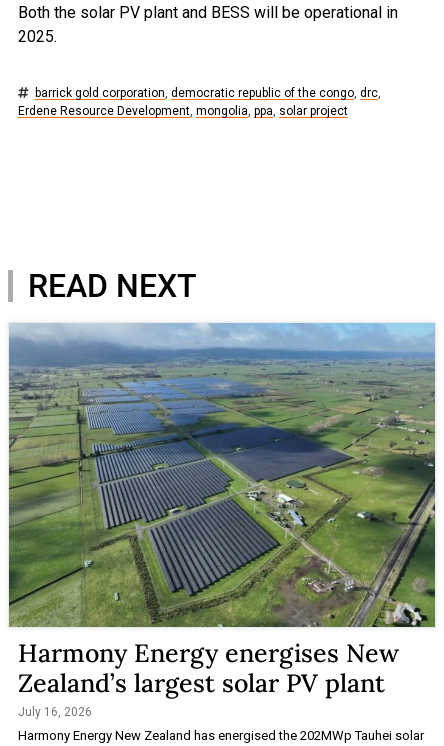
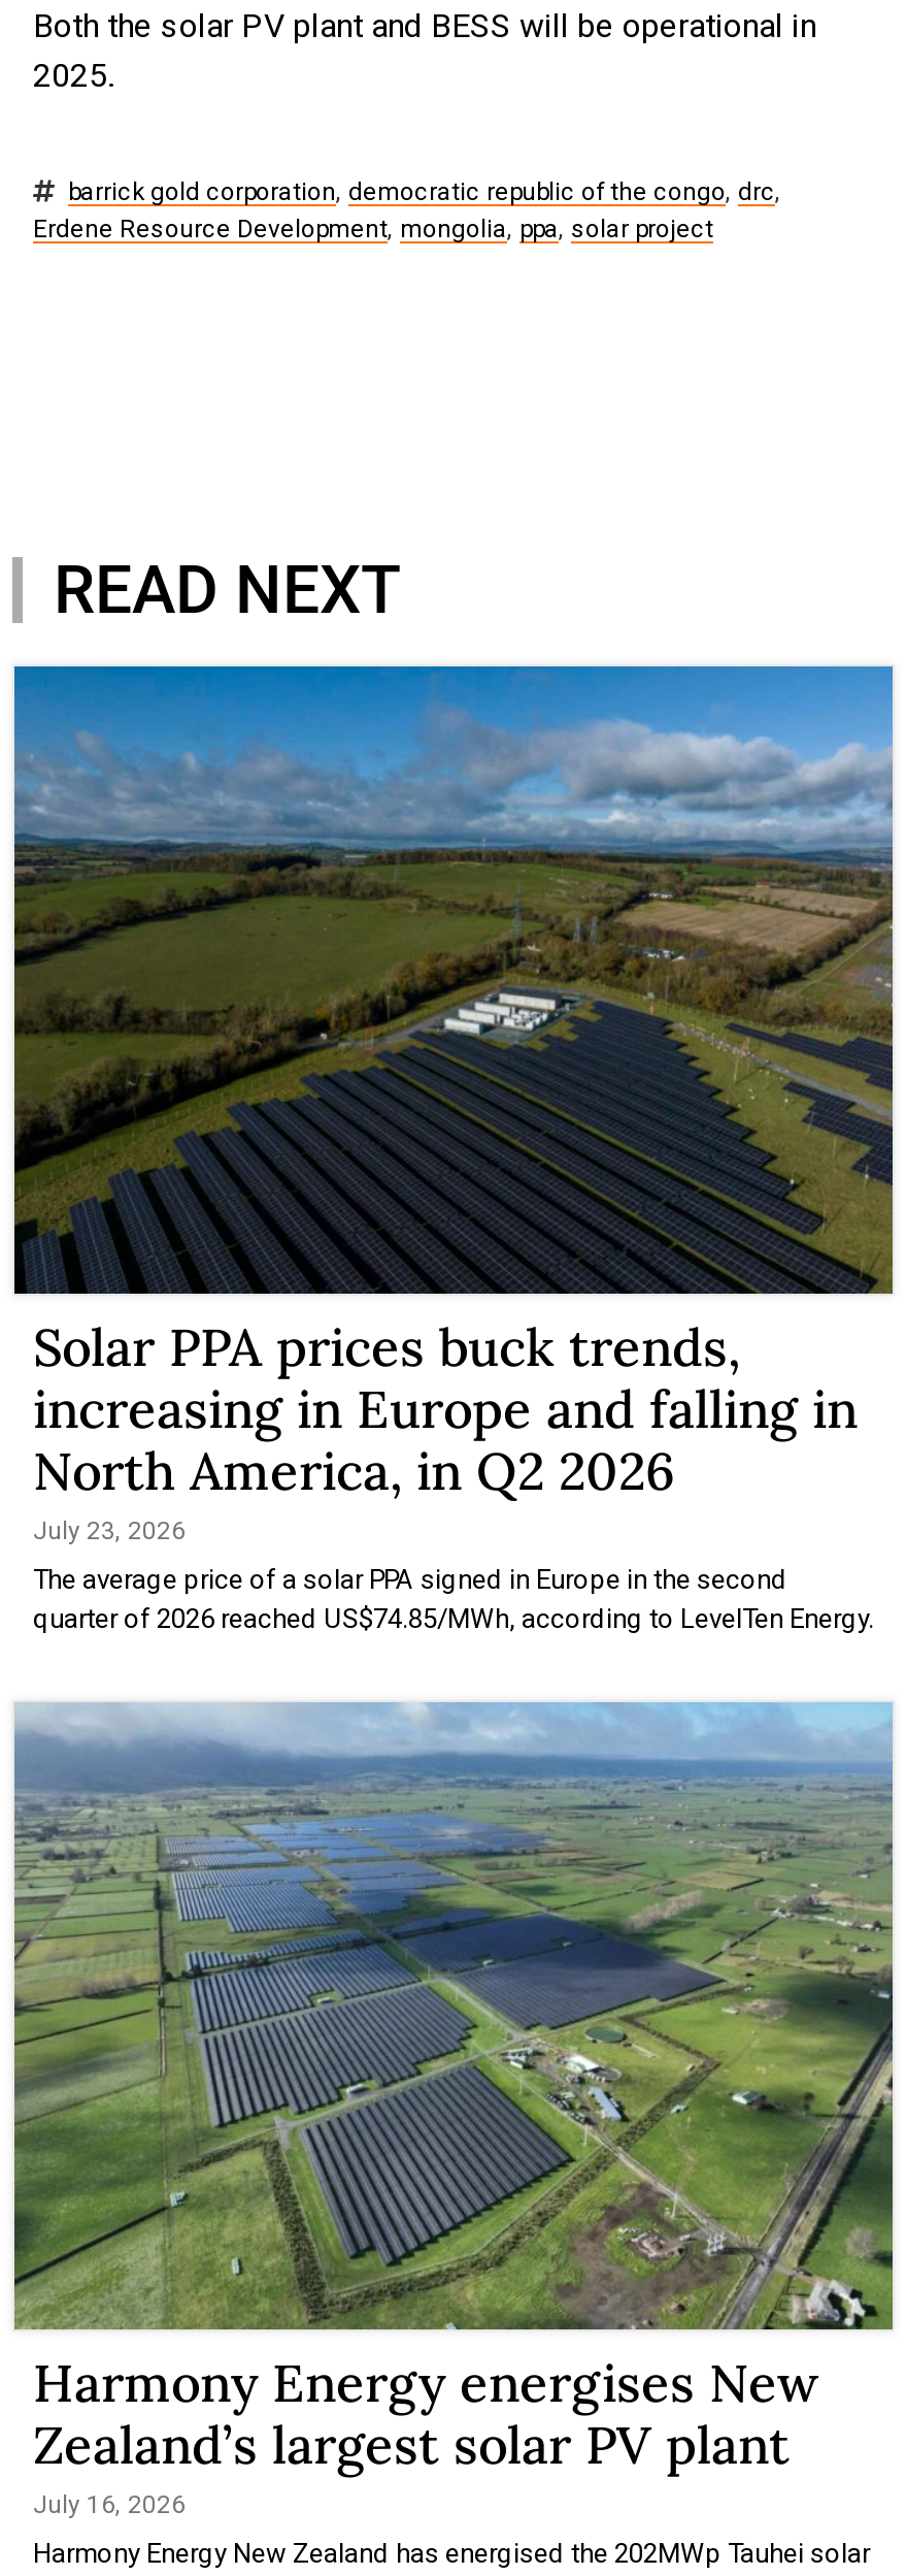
+ [image]
+ Solar PPA prices buck trends,
+ increasing in Europe and falling in
+ North America, in Q2 2026
+ July 23, 2026
+ The average price of a solar PPA signed in Europe in the second
+ quarter of 2026 reached US$74.85/MWh, according to LevelTen Energy.
